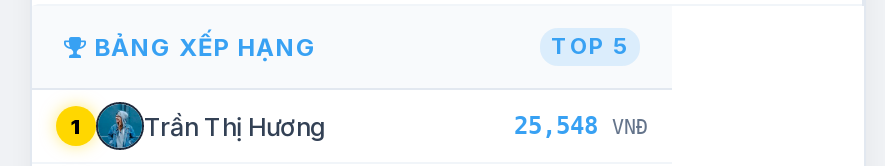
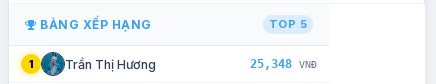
- 25,548 VNĐ
+ 25,348 VNĐ
